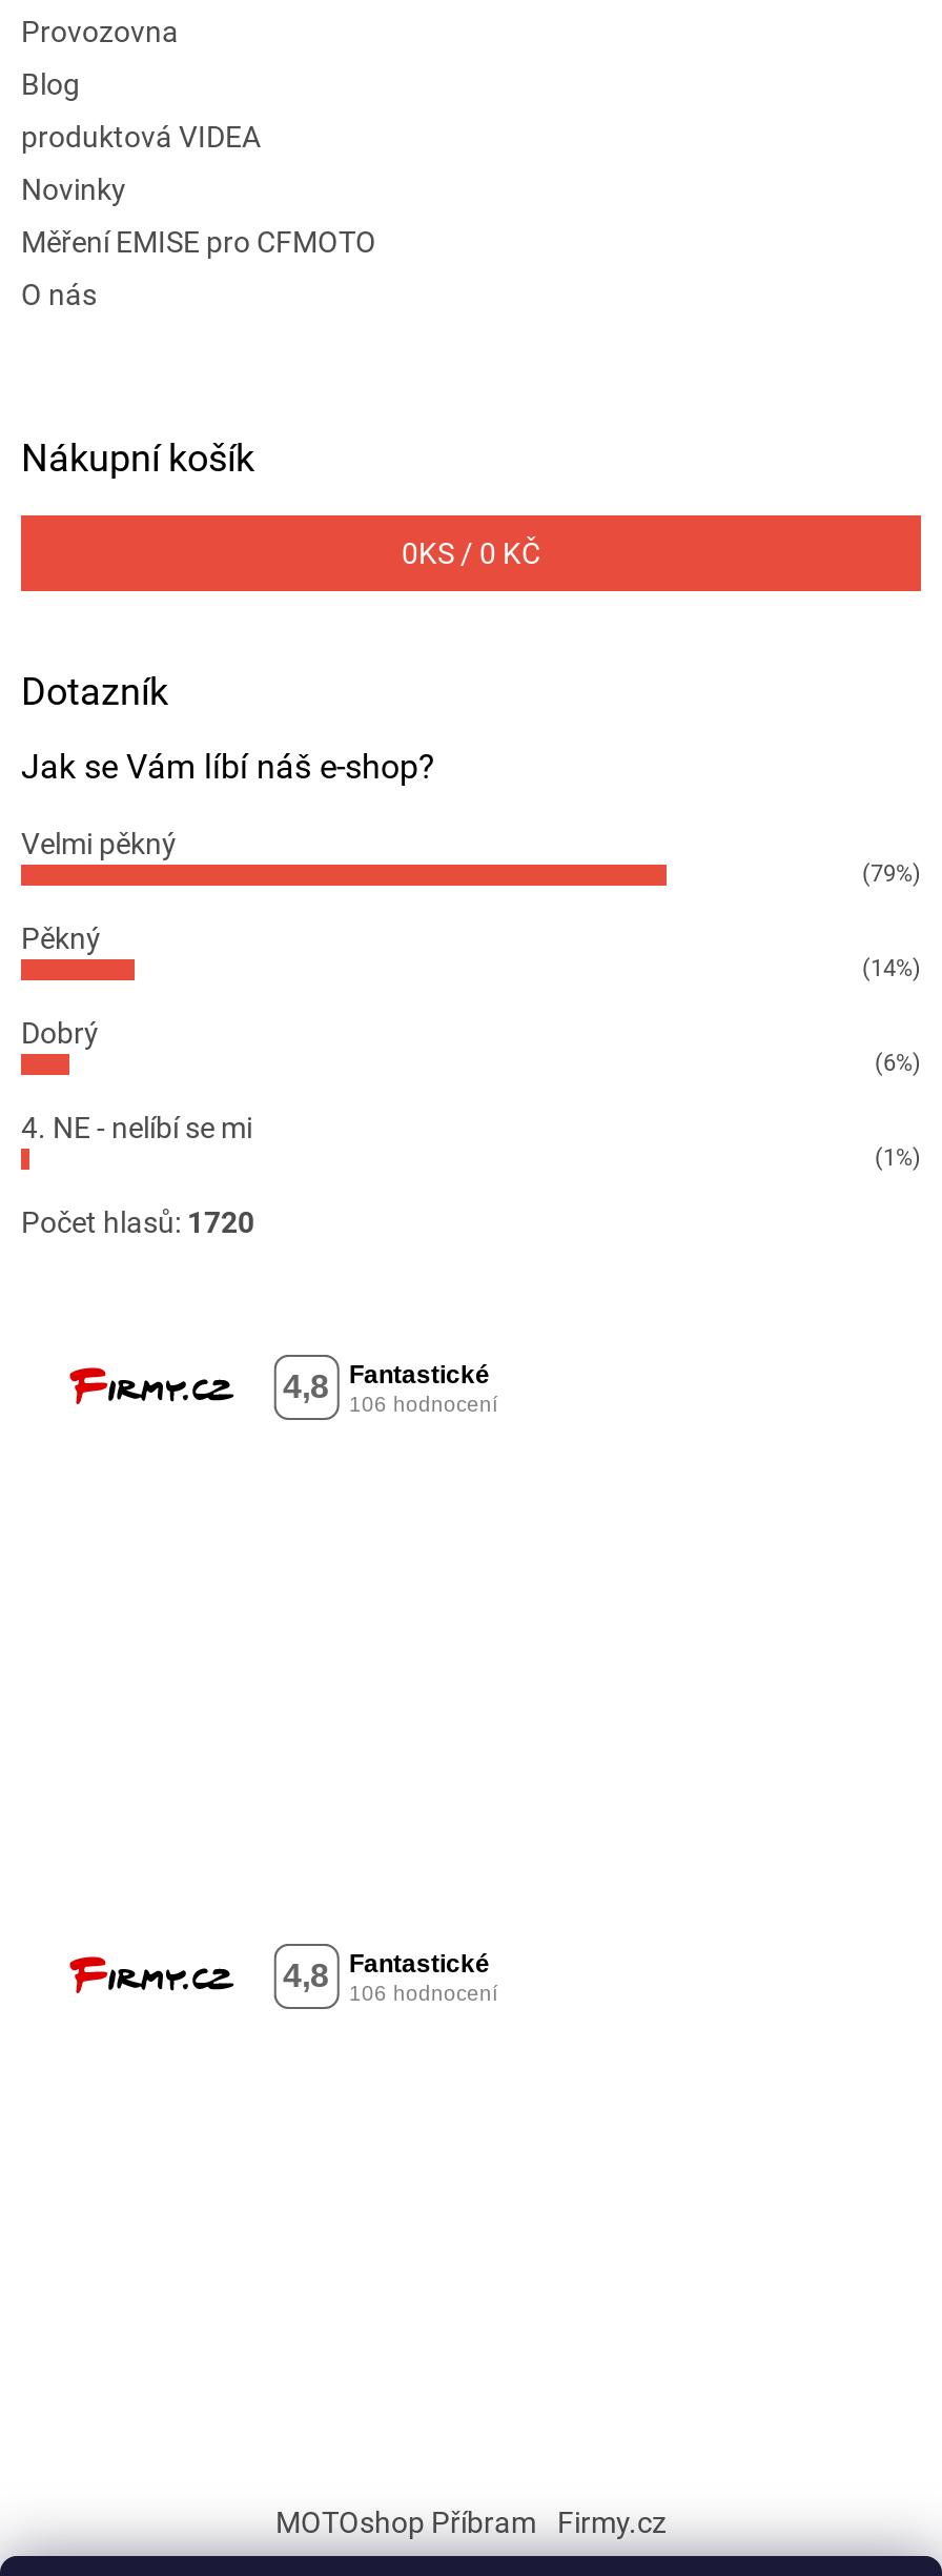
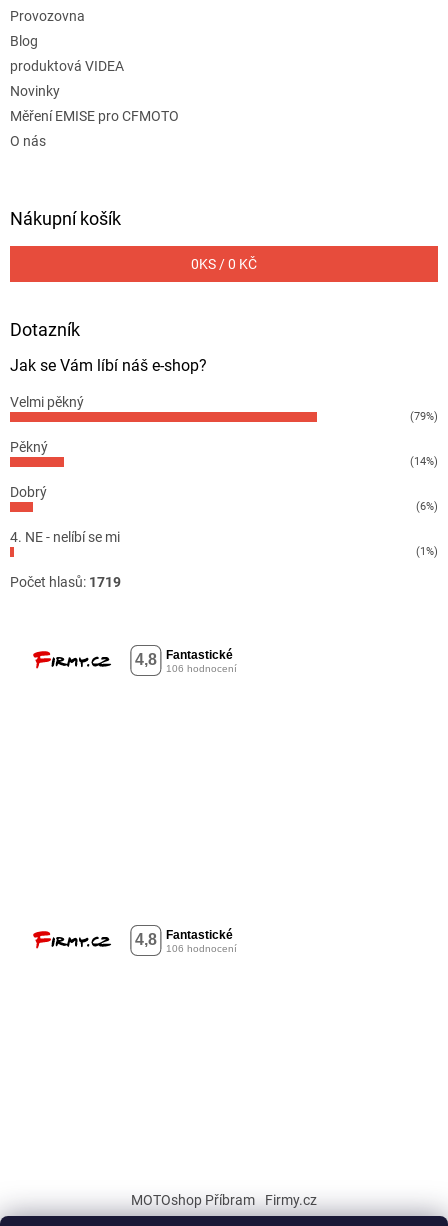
- Počet hlasů: 1720
+ Počet hlasů: 1719
